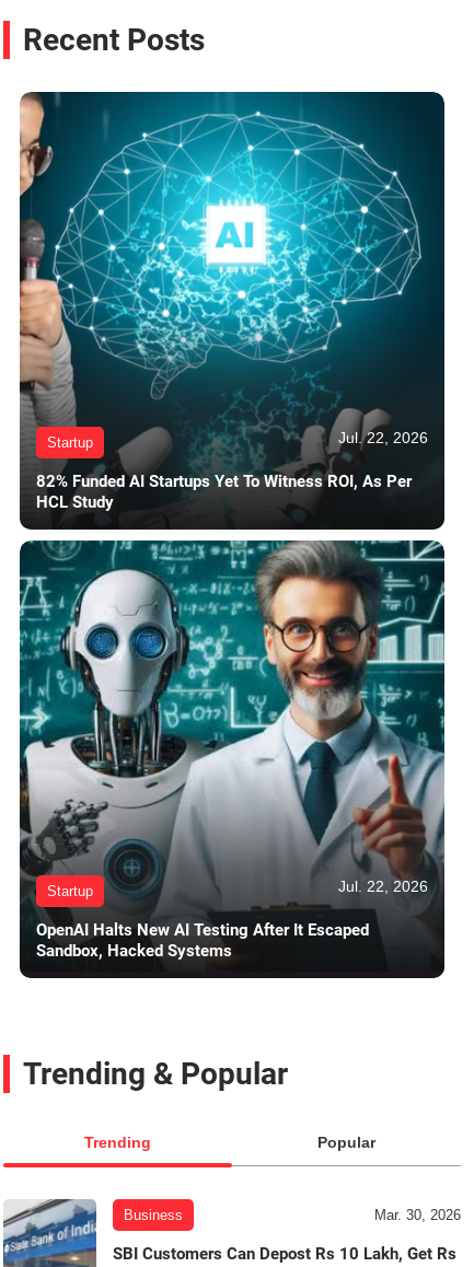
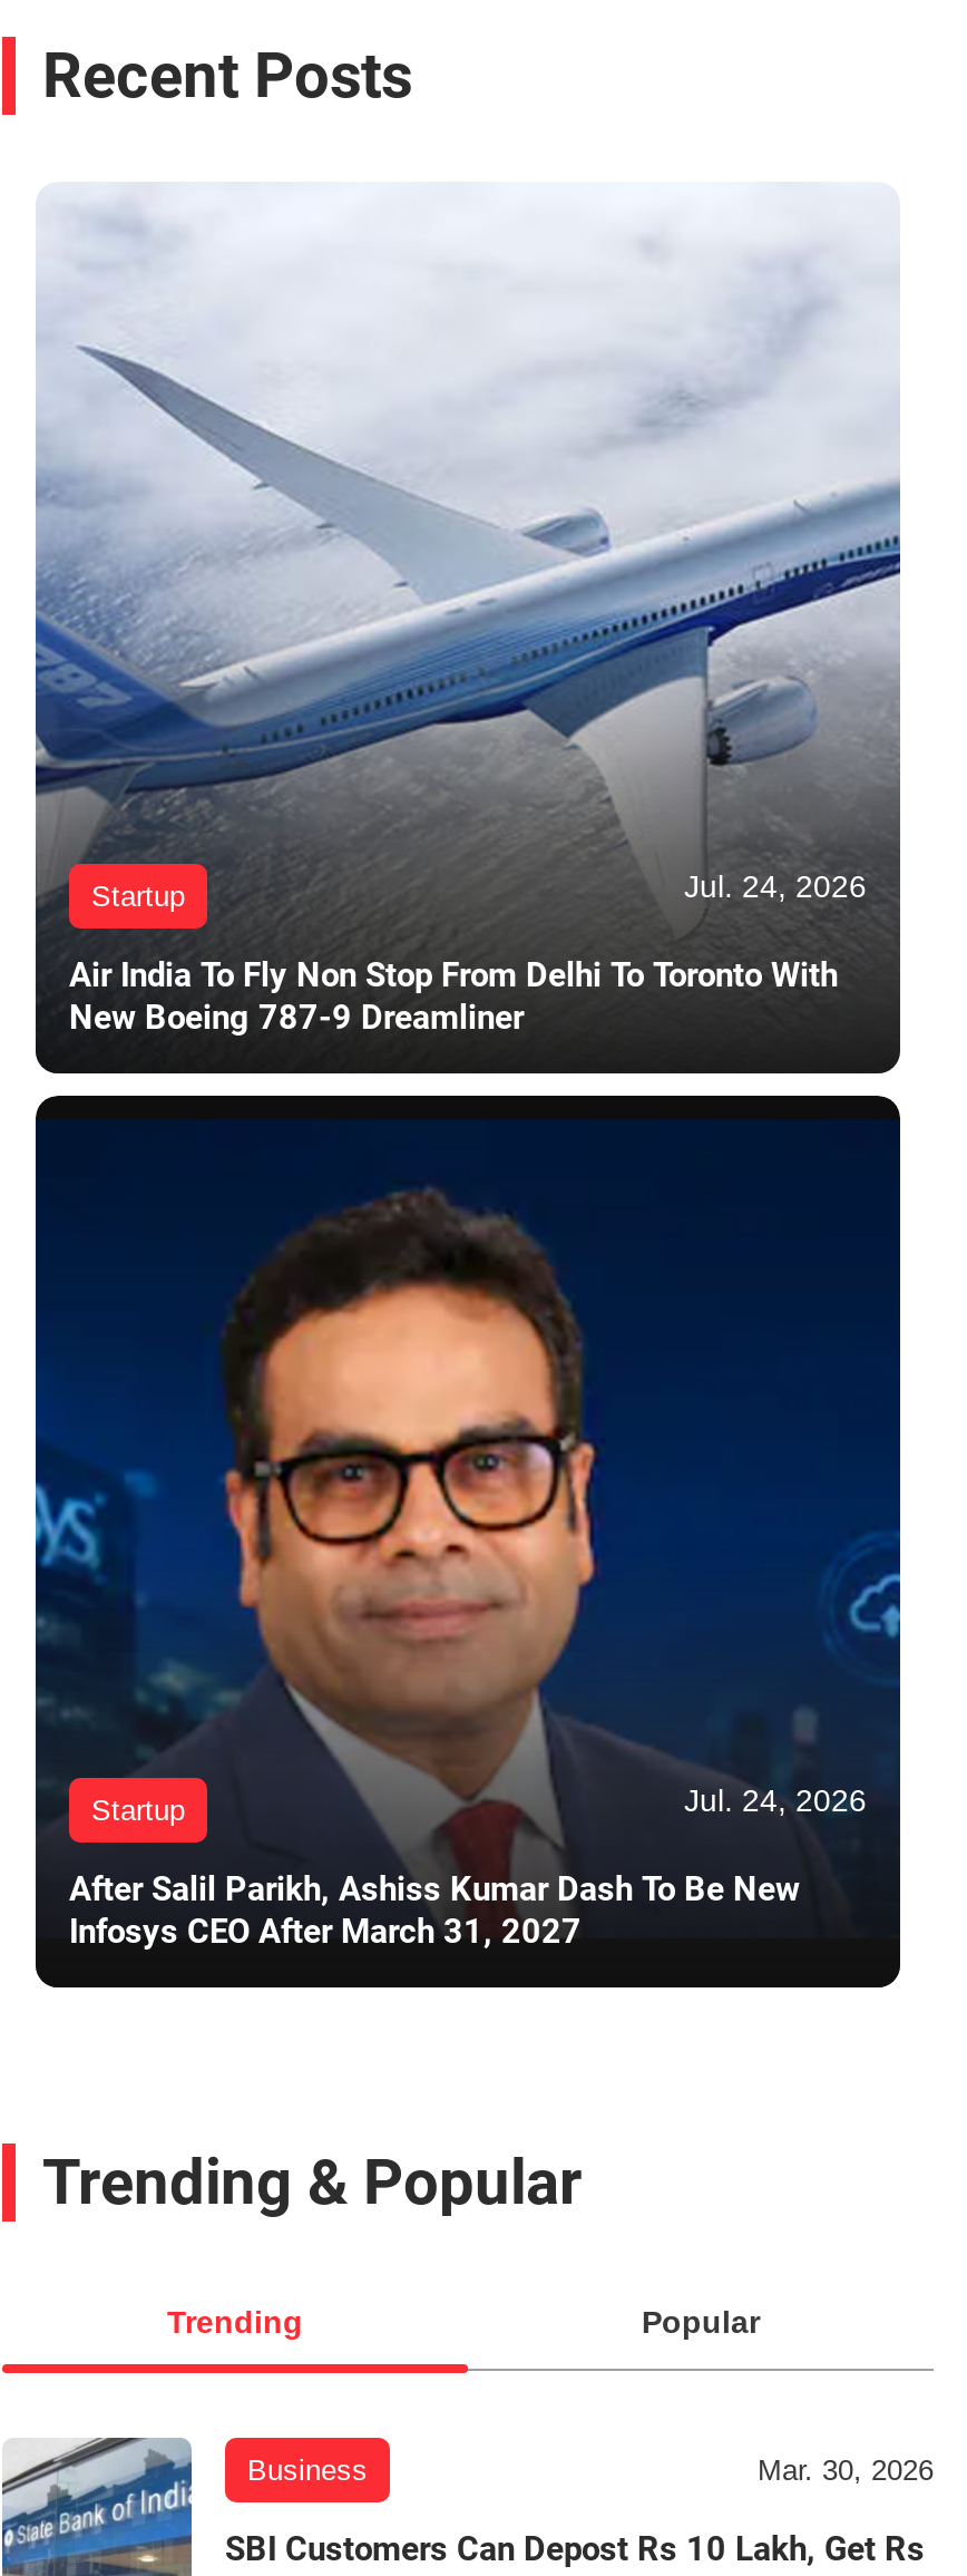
- [image]
- Jul. 22, 2026
+ [image]
+ Jul. 24, 2026

- 82% Funded AI Startups Yet To Witness ROI, As Per
- HCL Study
+ Air India To Fly Non Stop From Delhi To Toronto With
+ New Boeing 787-9 Dreamliner

- [image]
- Jul. 22, 2026
+ [image]
+ Jul. 24, 2026

- OpenAI Halts New AI Testing After It Escaped
- Sandbox, Hacked Systems
+ After Salil Parikh, Ashiss Kumar Dash To Be New
+ Infosys CEO After March 31, 2027
